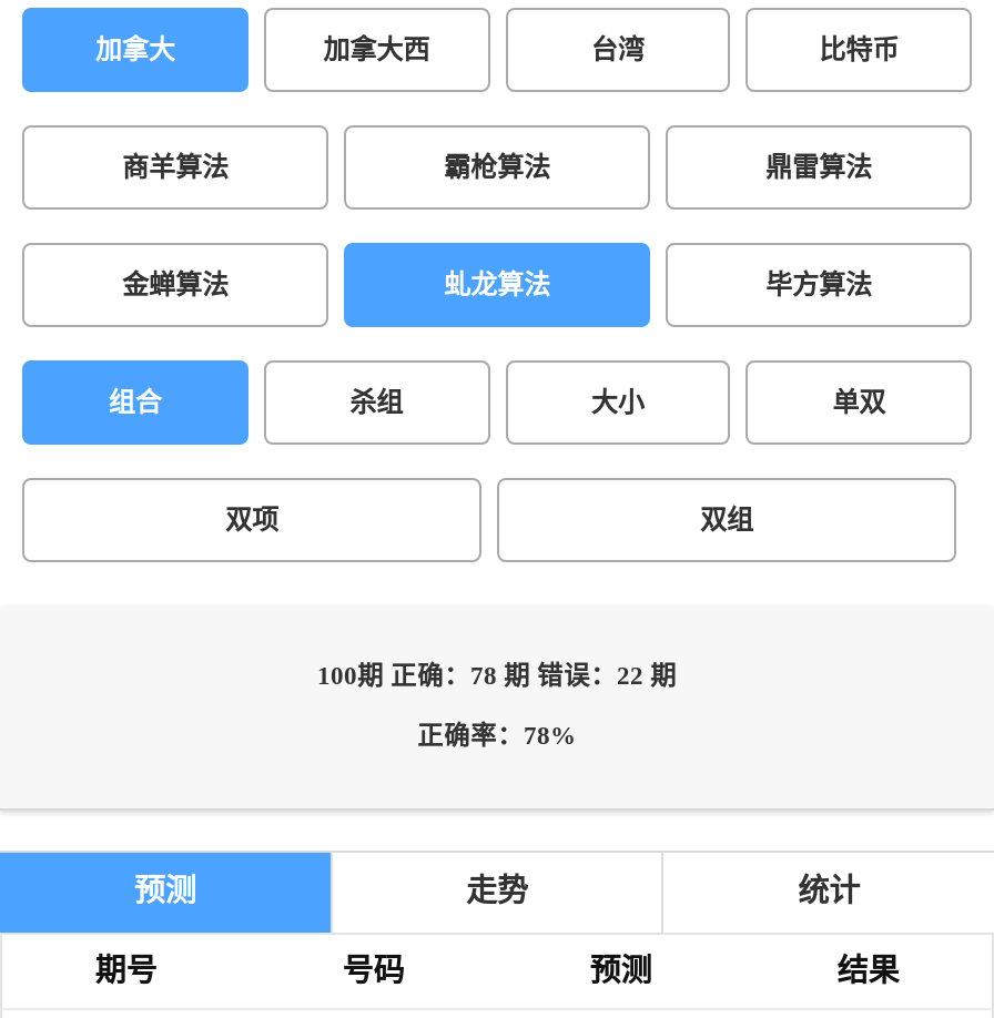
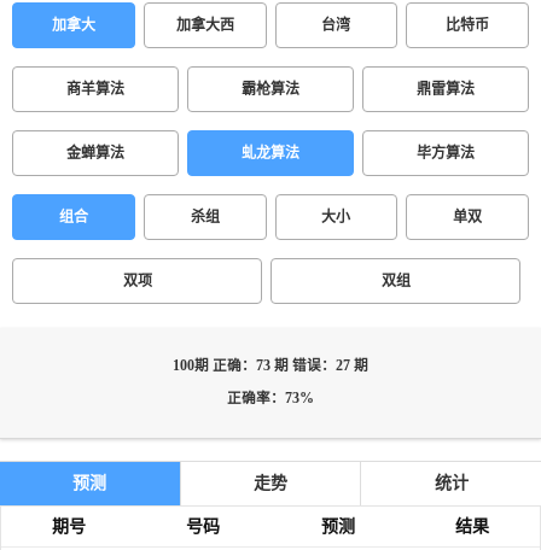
- 100期 正确：78 期 错误：22 期
+ 100期 正确：73 期 错误：27 期

- 正确率：78%
+ 正确率：73%
